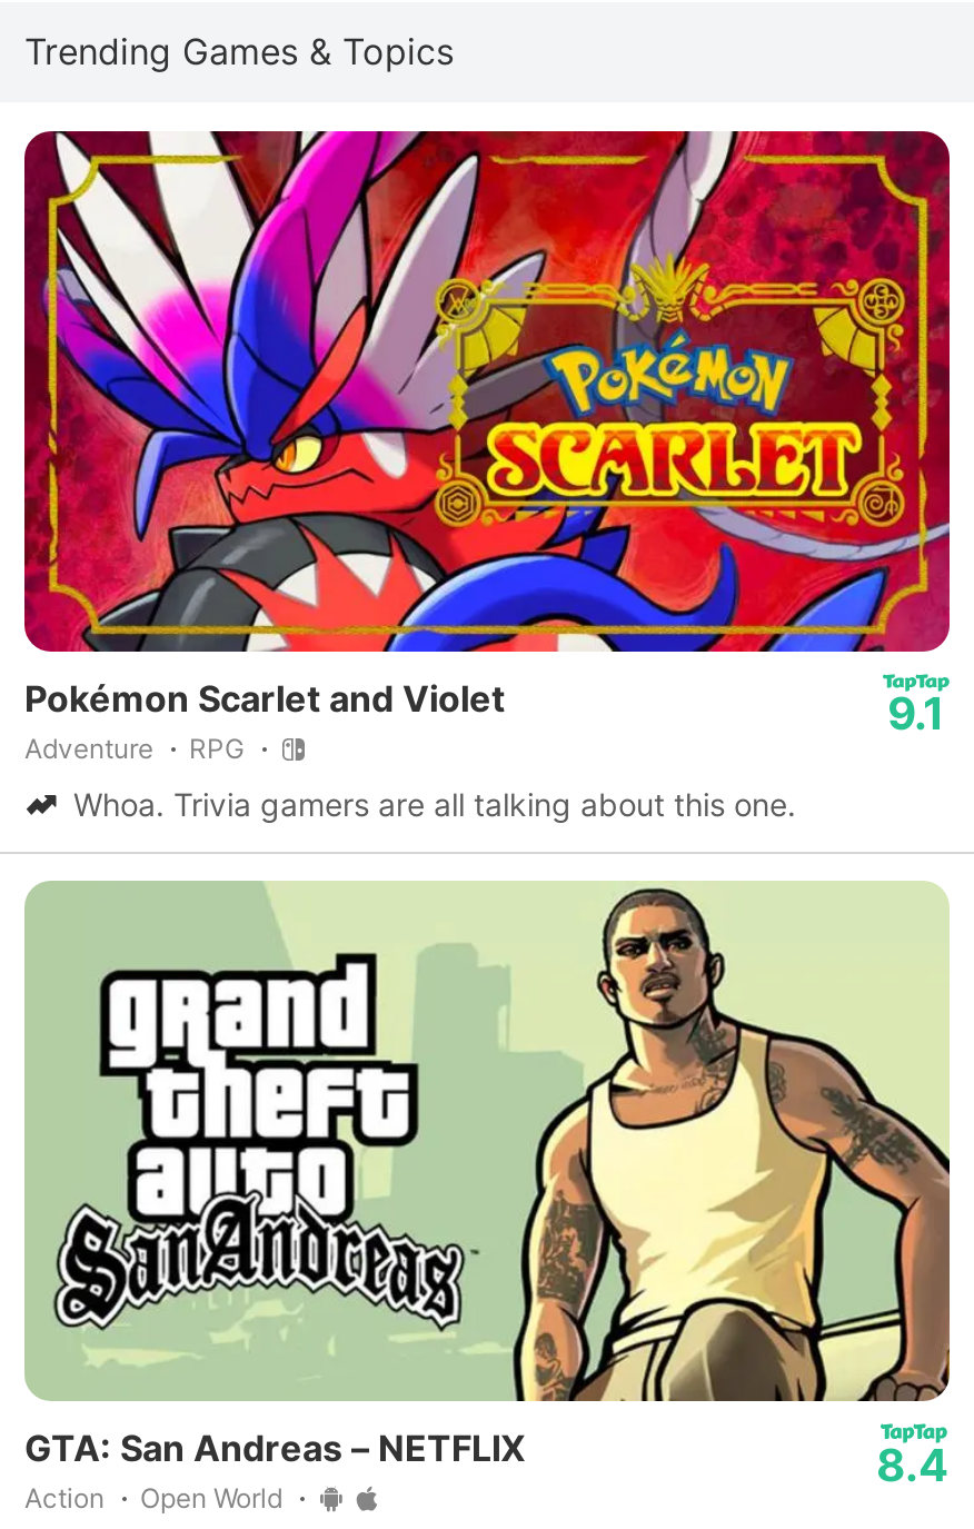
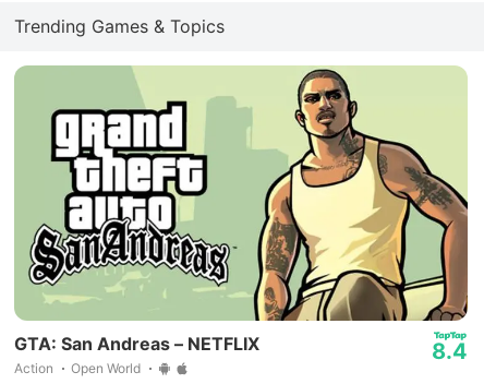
- [image]
- Pokémon Scarlet and Violet
- Adventure
- RPG

- 9.1
- Whoa. Trivia gamers are all talking about this one.
